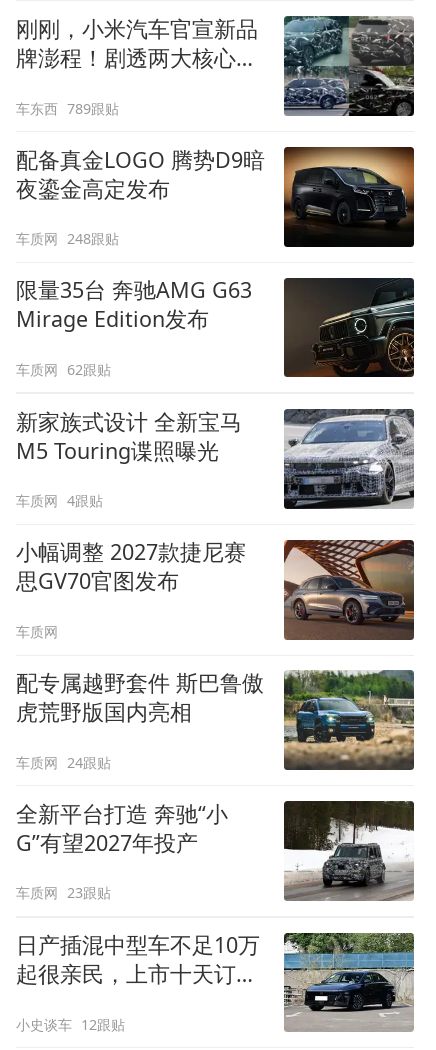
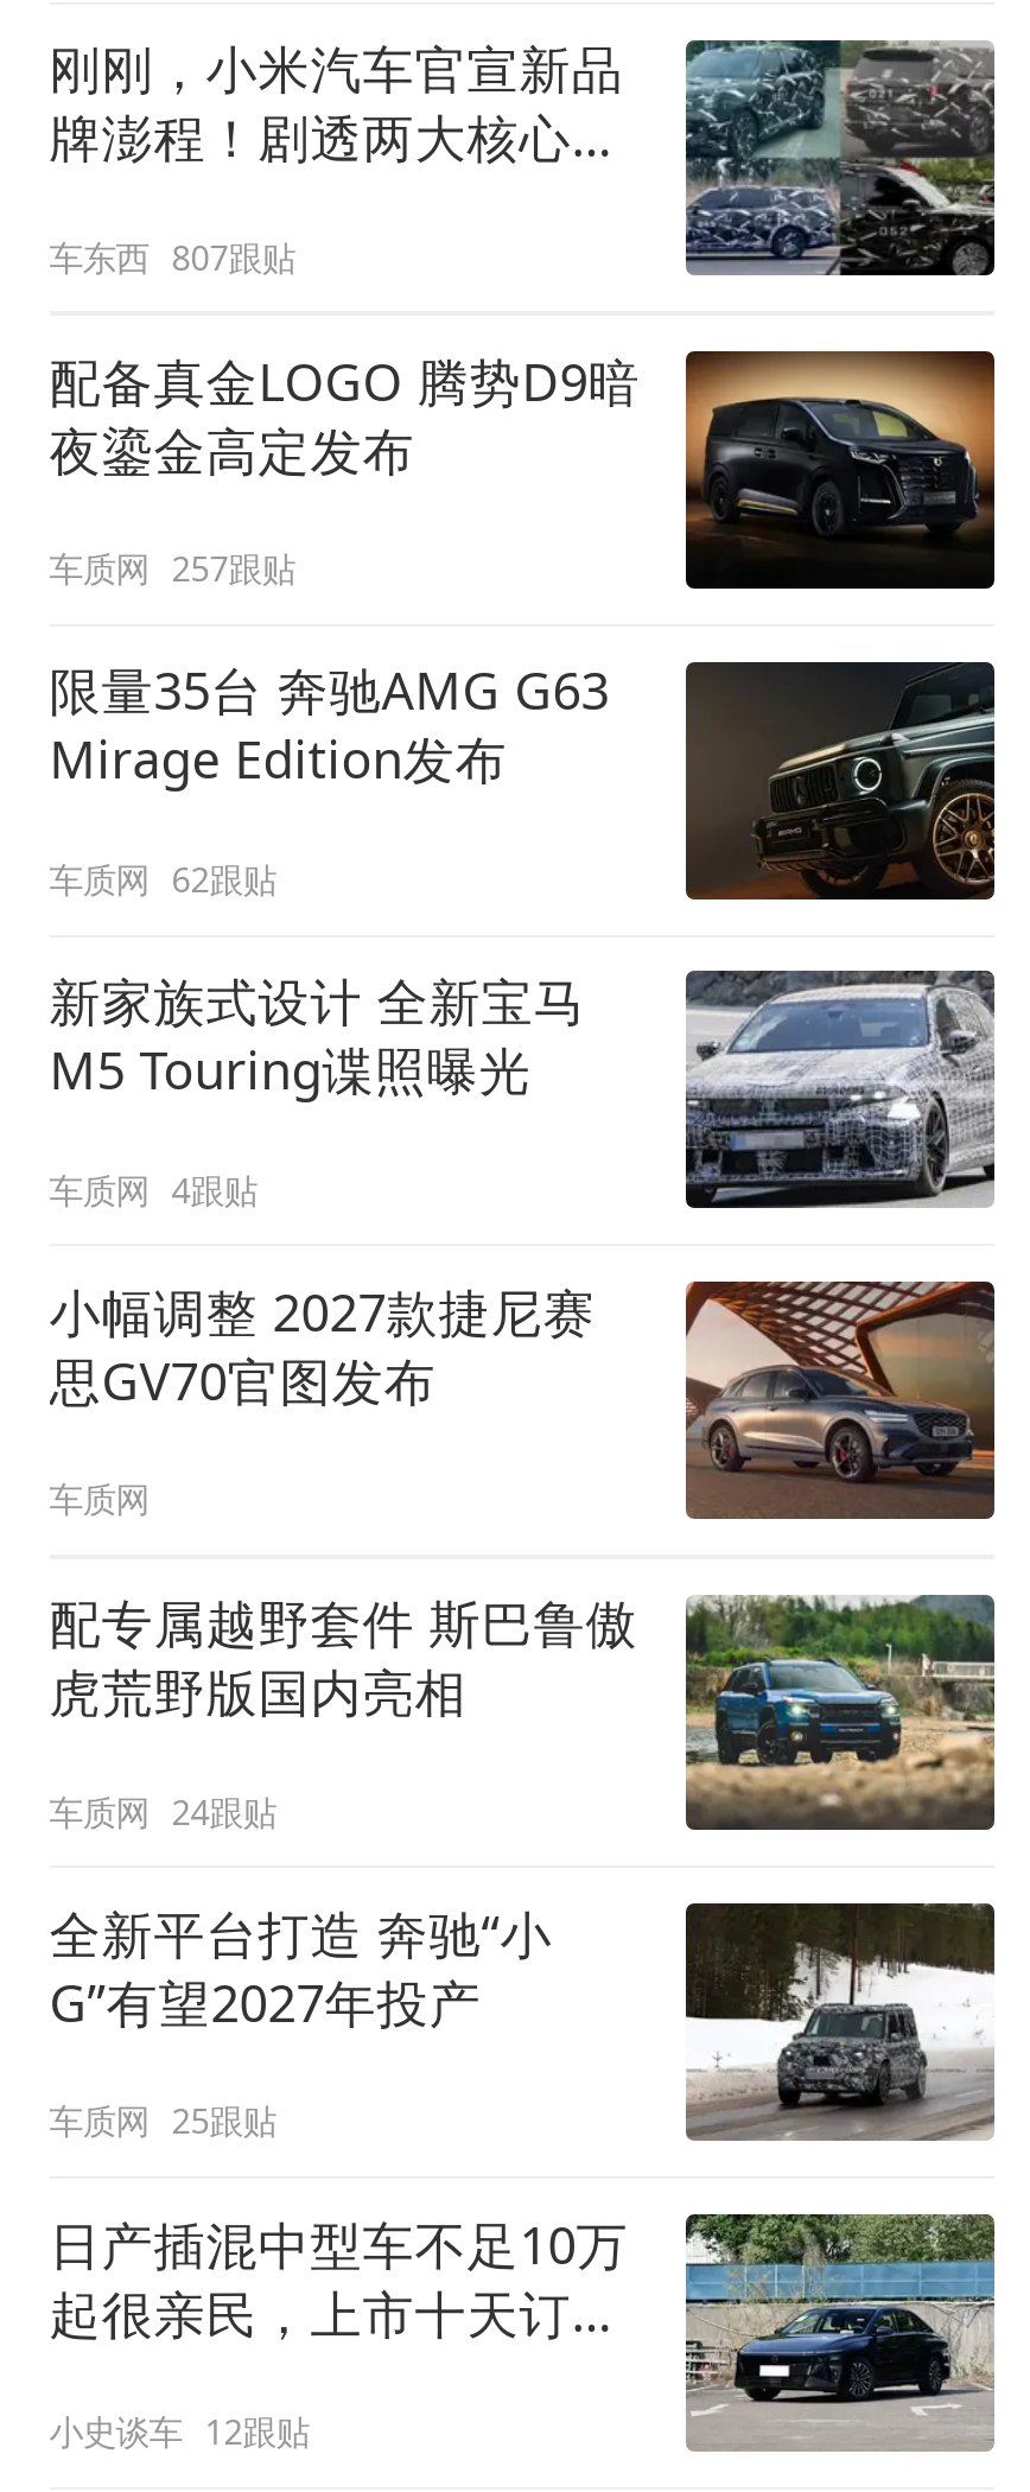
- 车东西 789跟贴
+ 车东西 807跟贴

- 车质网 248跟贴
+ 车质网 257跟贴

- 车质网 23跟贴
+ 车质网 25跟贴
